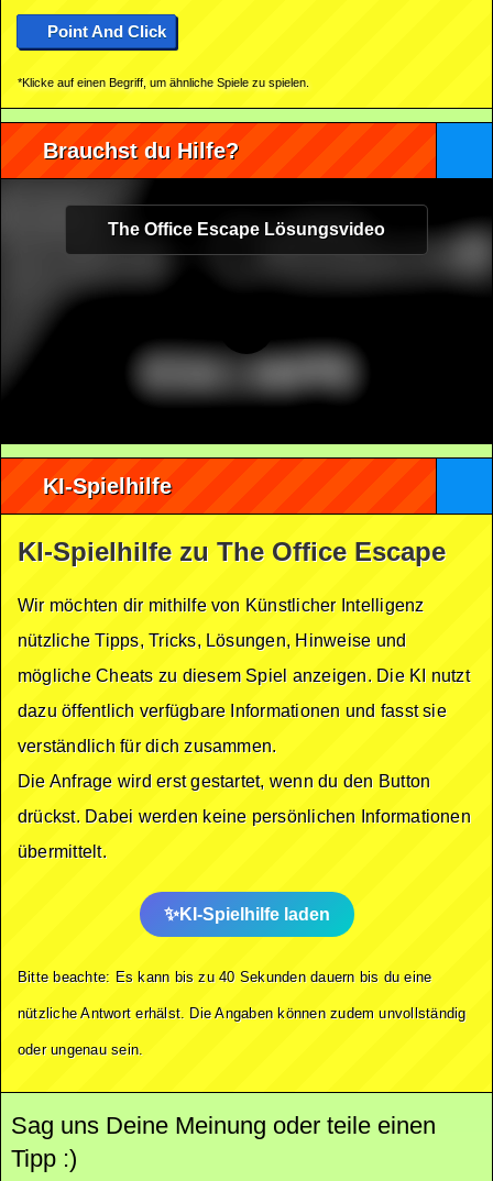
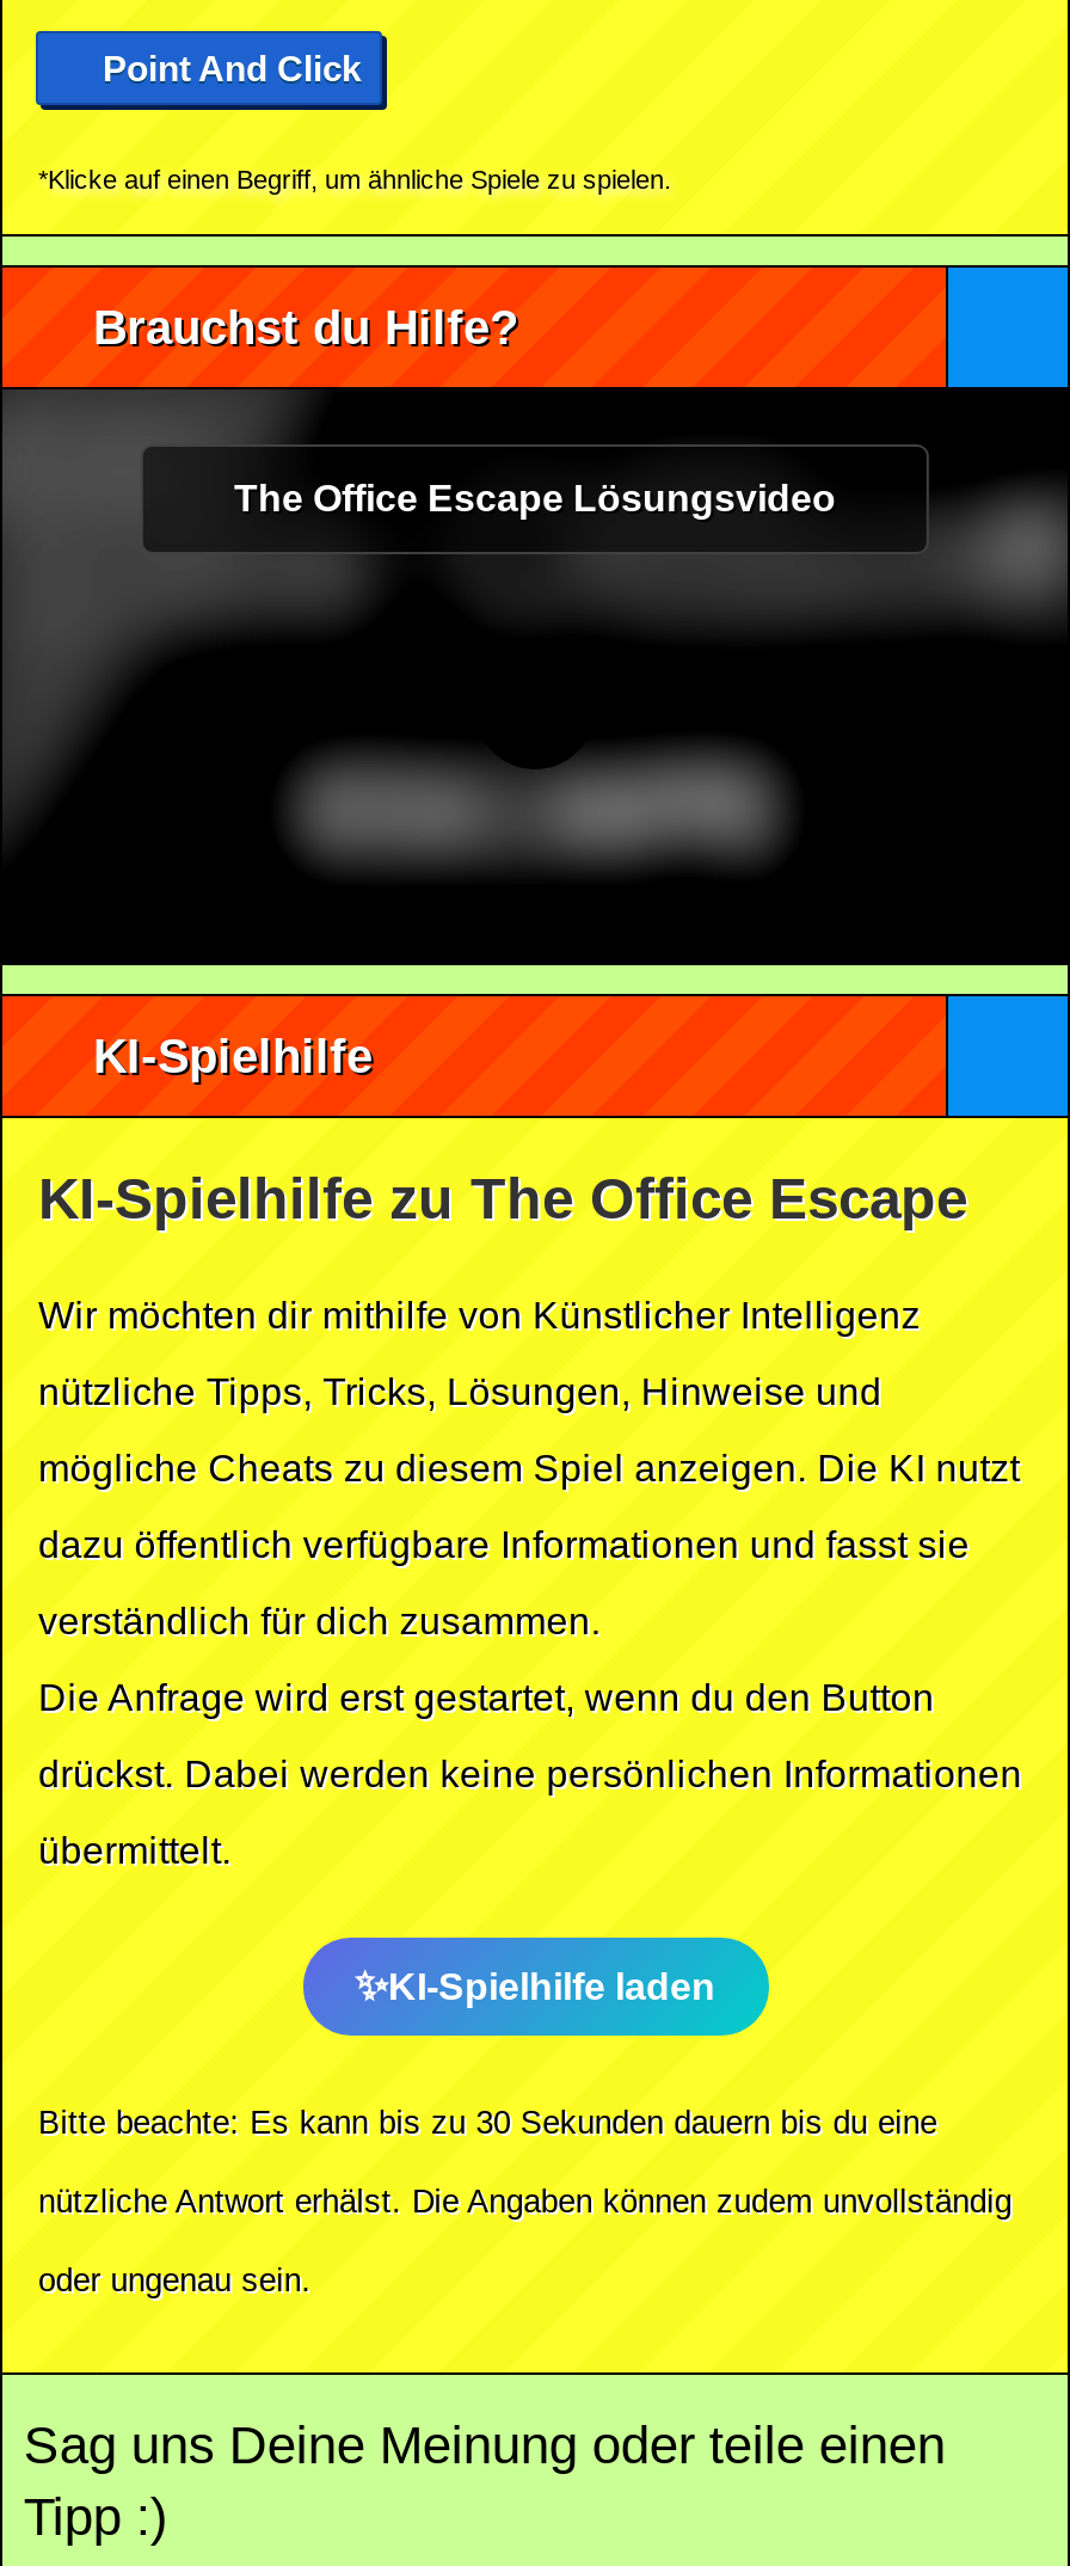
- Bitte beachte: Es kann bis zu 40 Sekunden dauern bis du eine
+ Bitte beachte: Es kann bis zu 30 Sekunden dauern bis du eine
